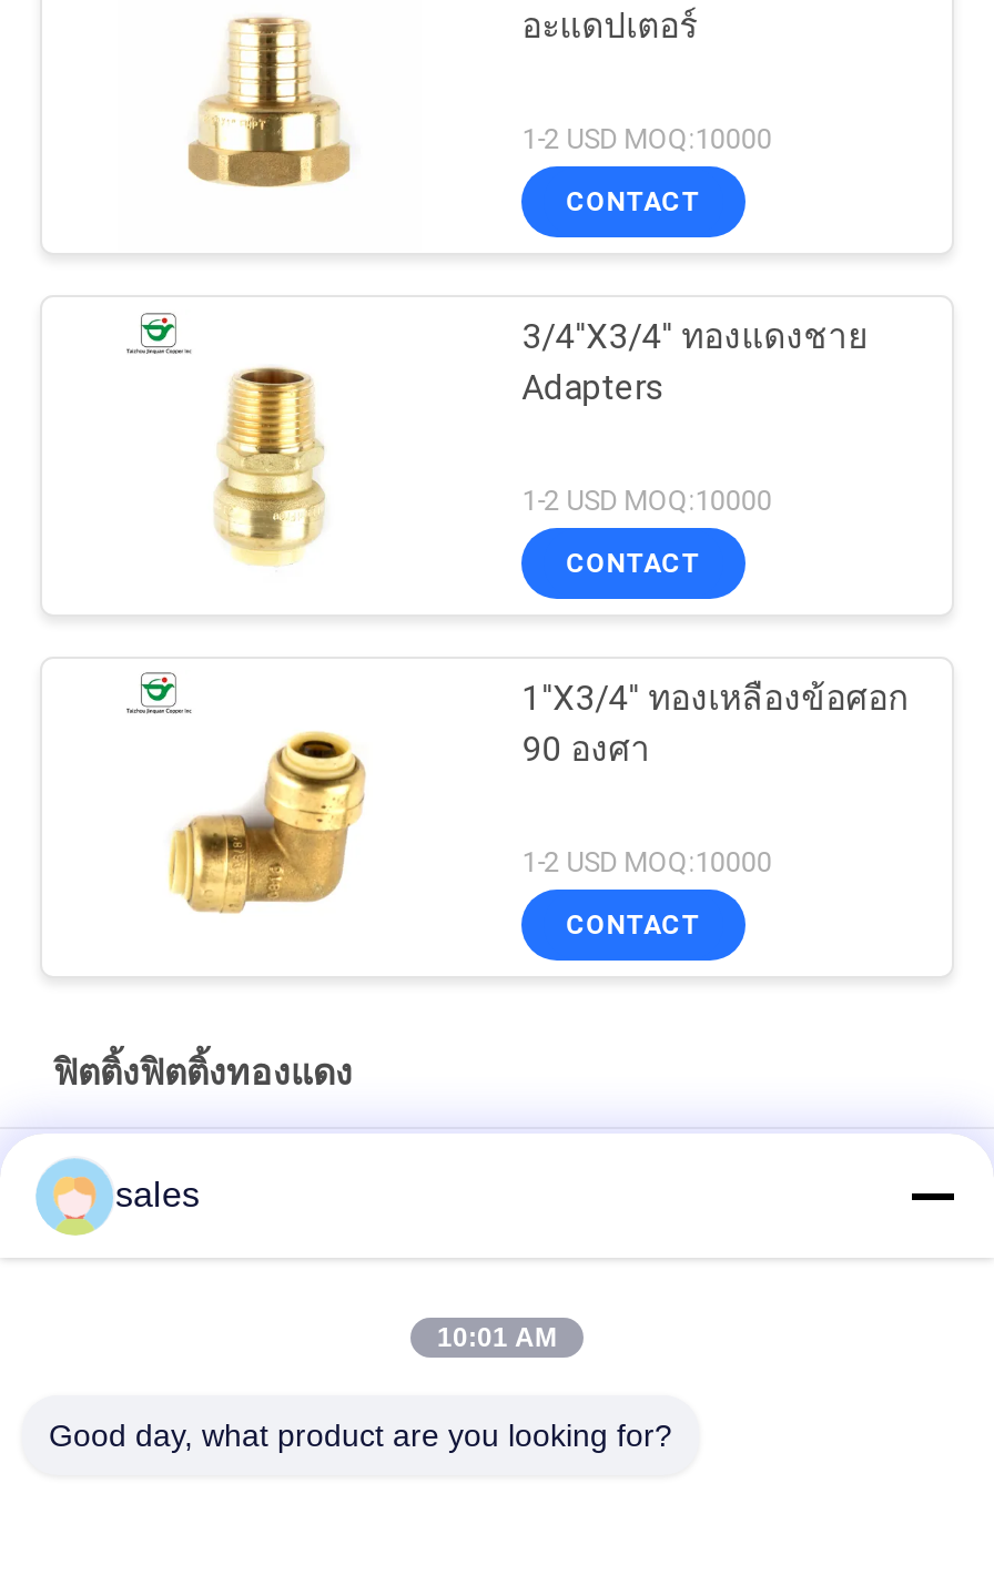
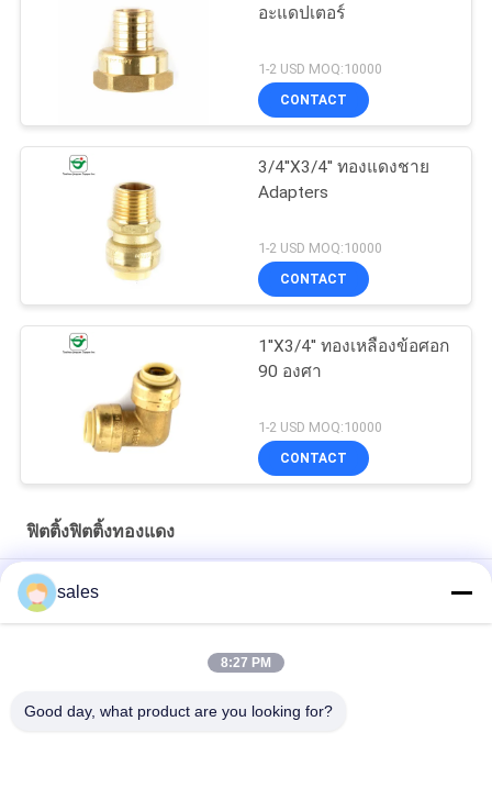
- 10:01 AM
+ 8:27 PM
